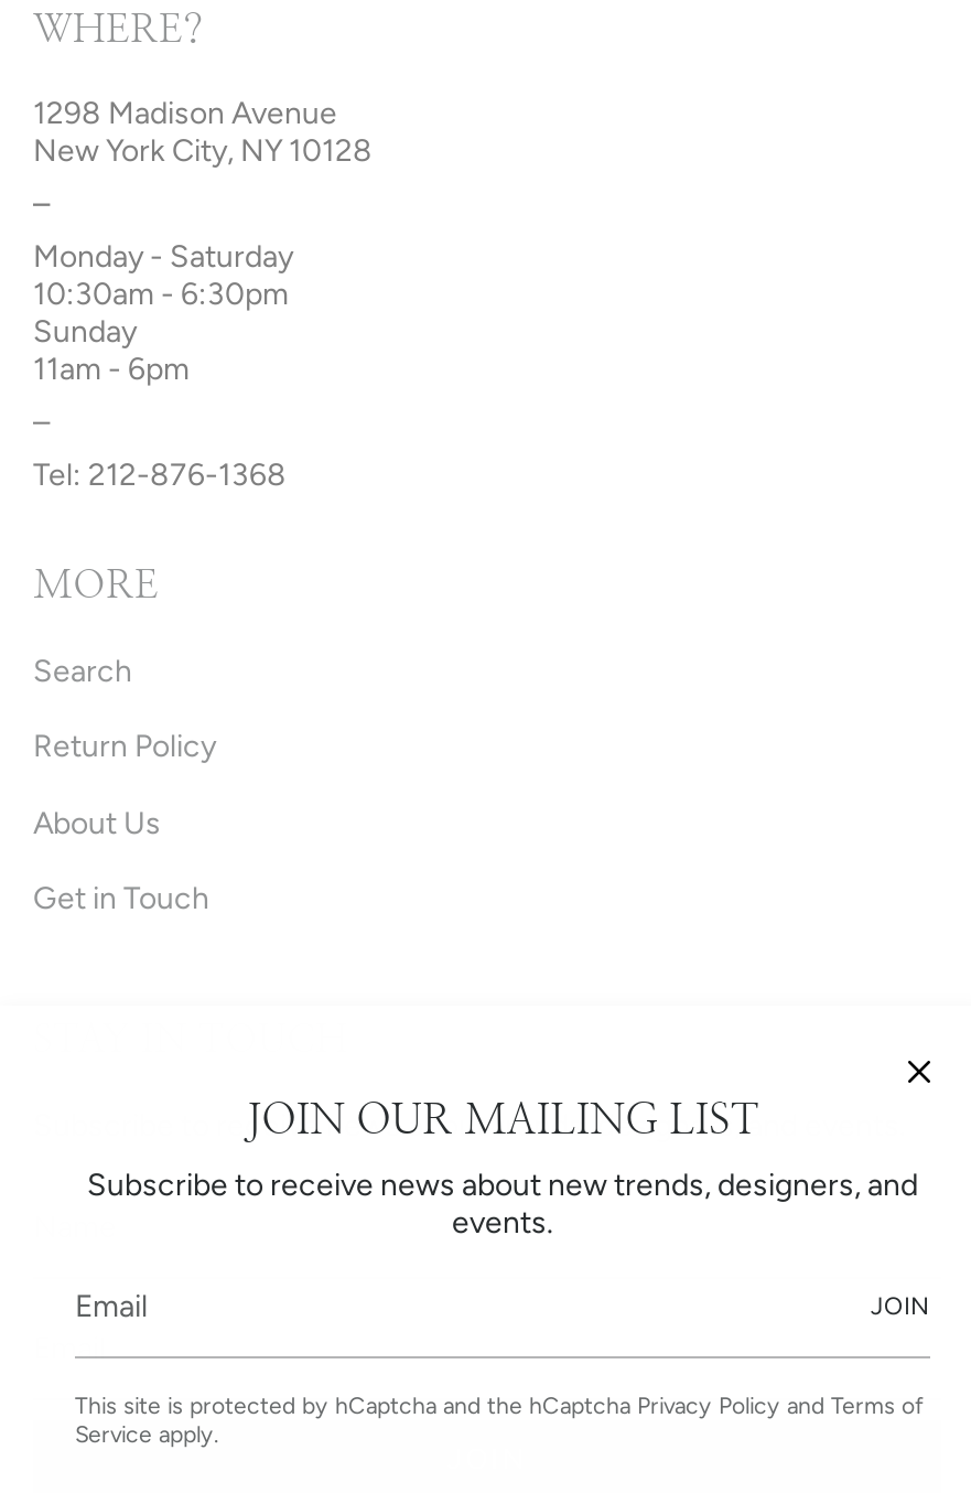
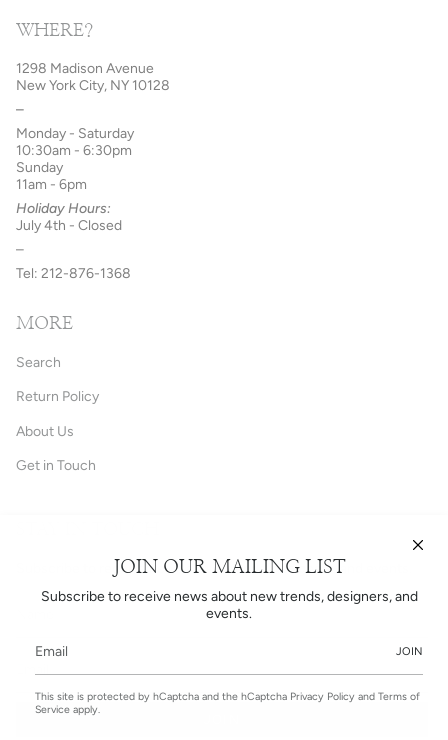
+ Holiday Hours:
+ July 4th - Closed
